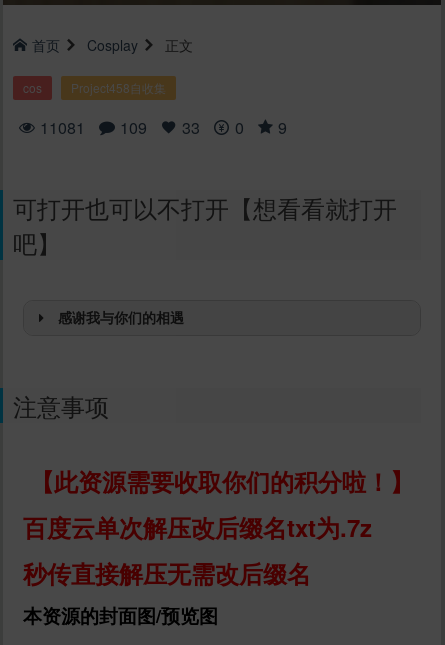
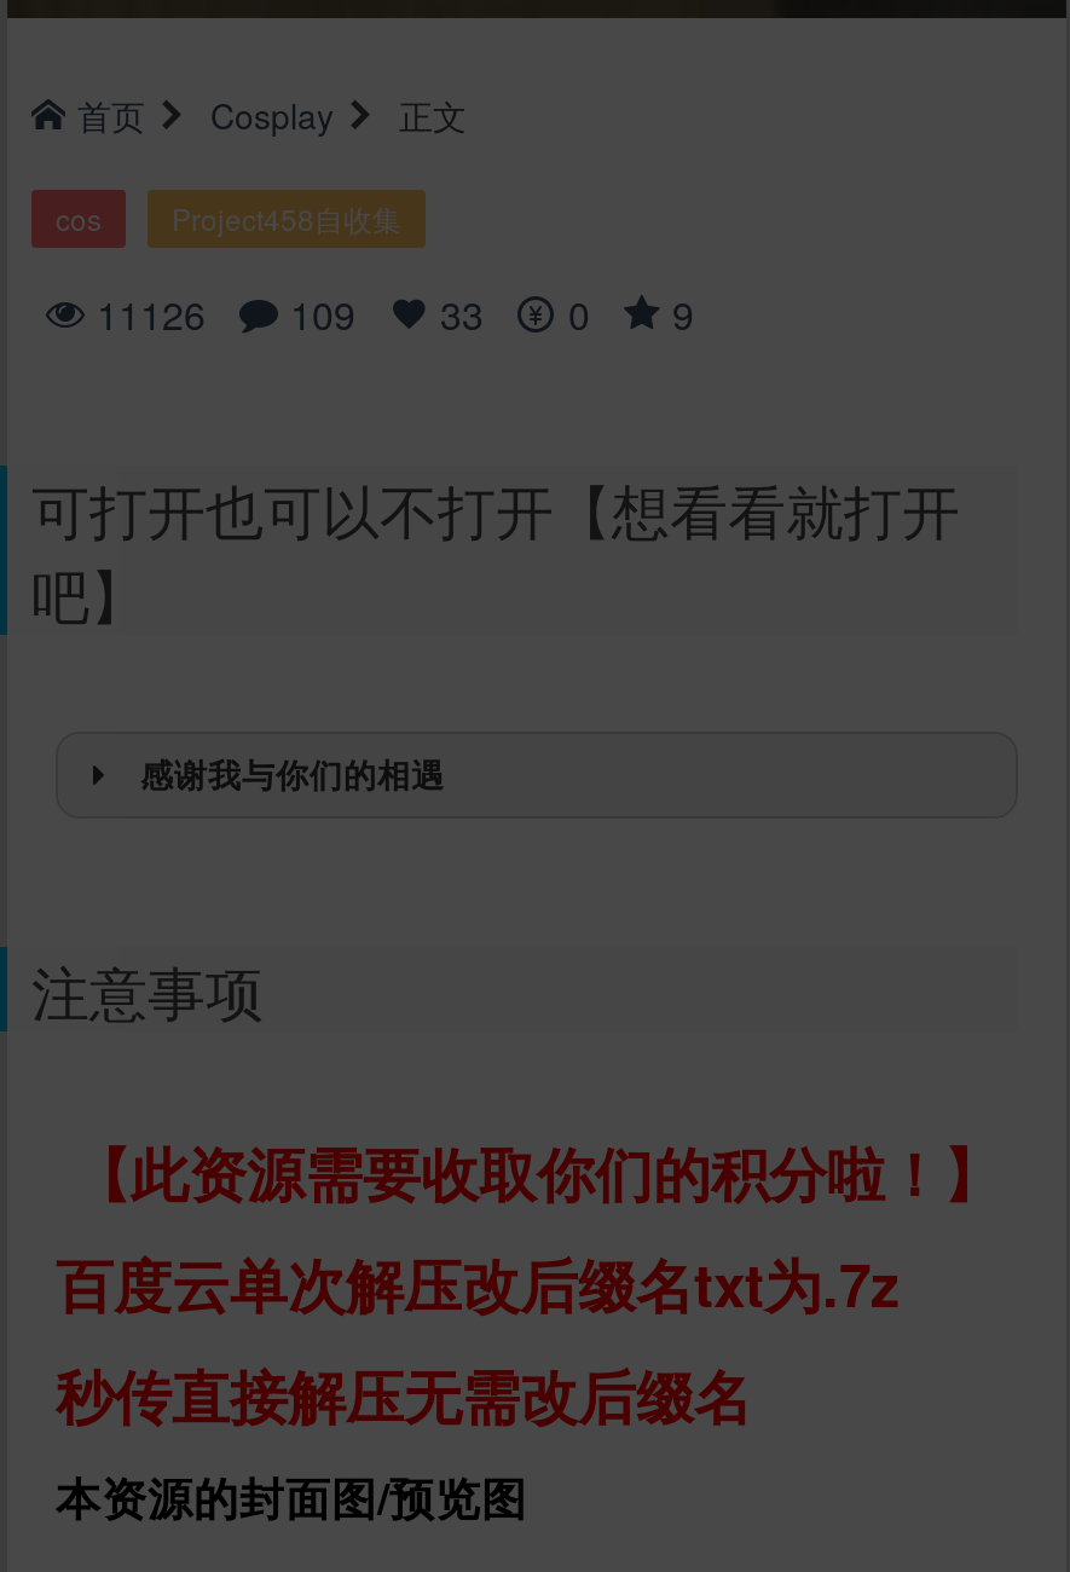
- 11081 109 33 0 9
+ 11126 109 33 0 9
